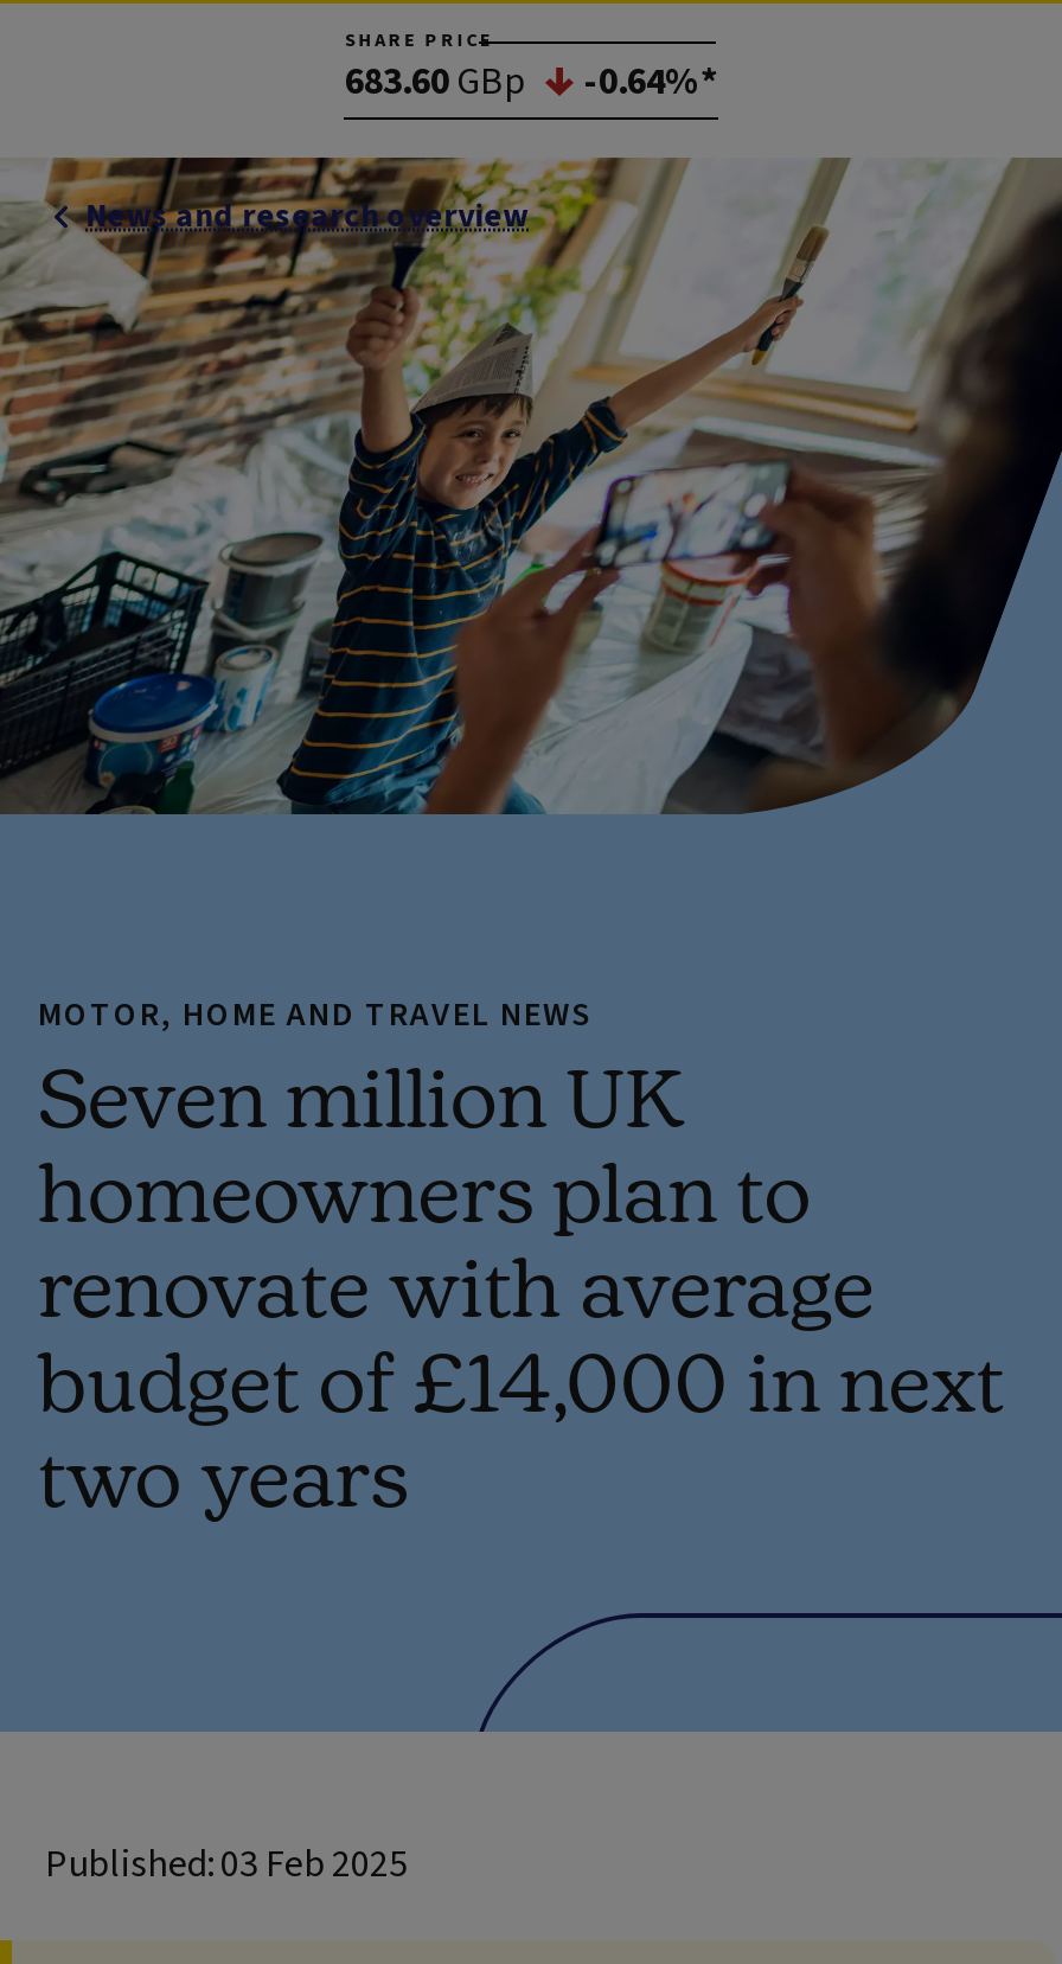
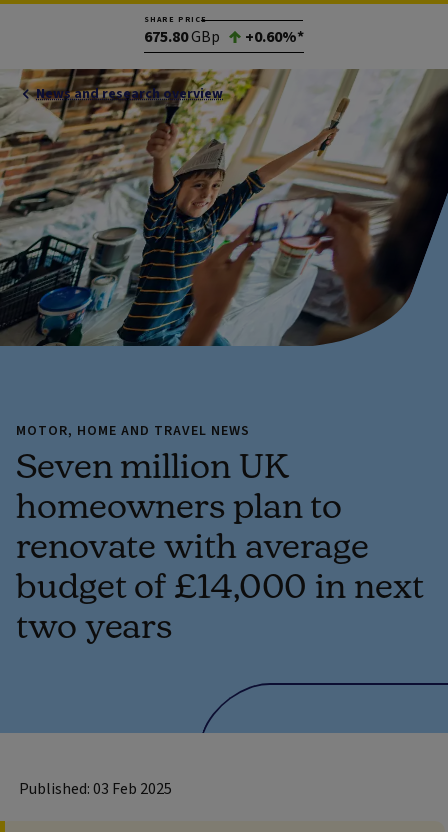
- 683.60 GBp
+ 675.80 GBp

- -0.64%*
+ +0.60%*
